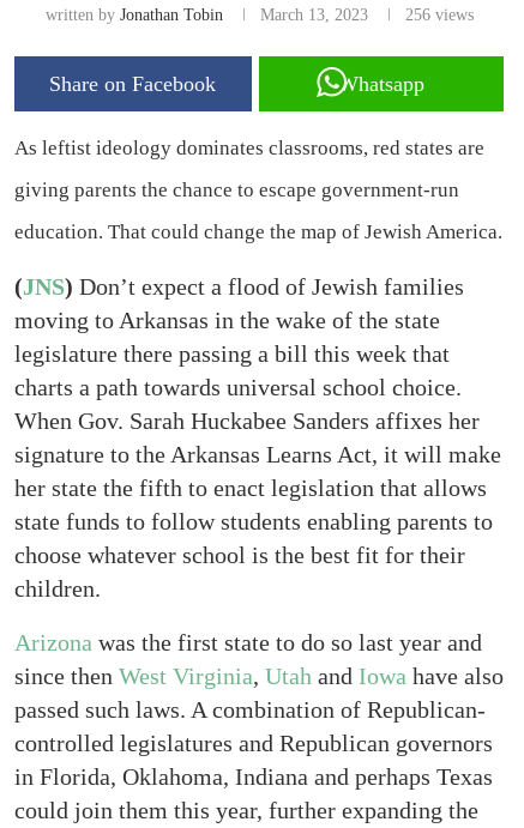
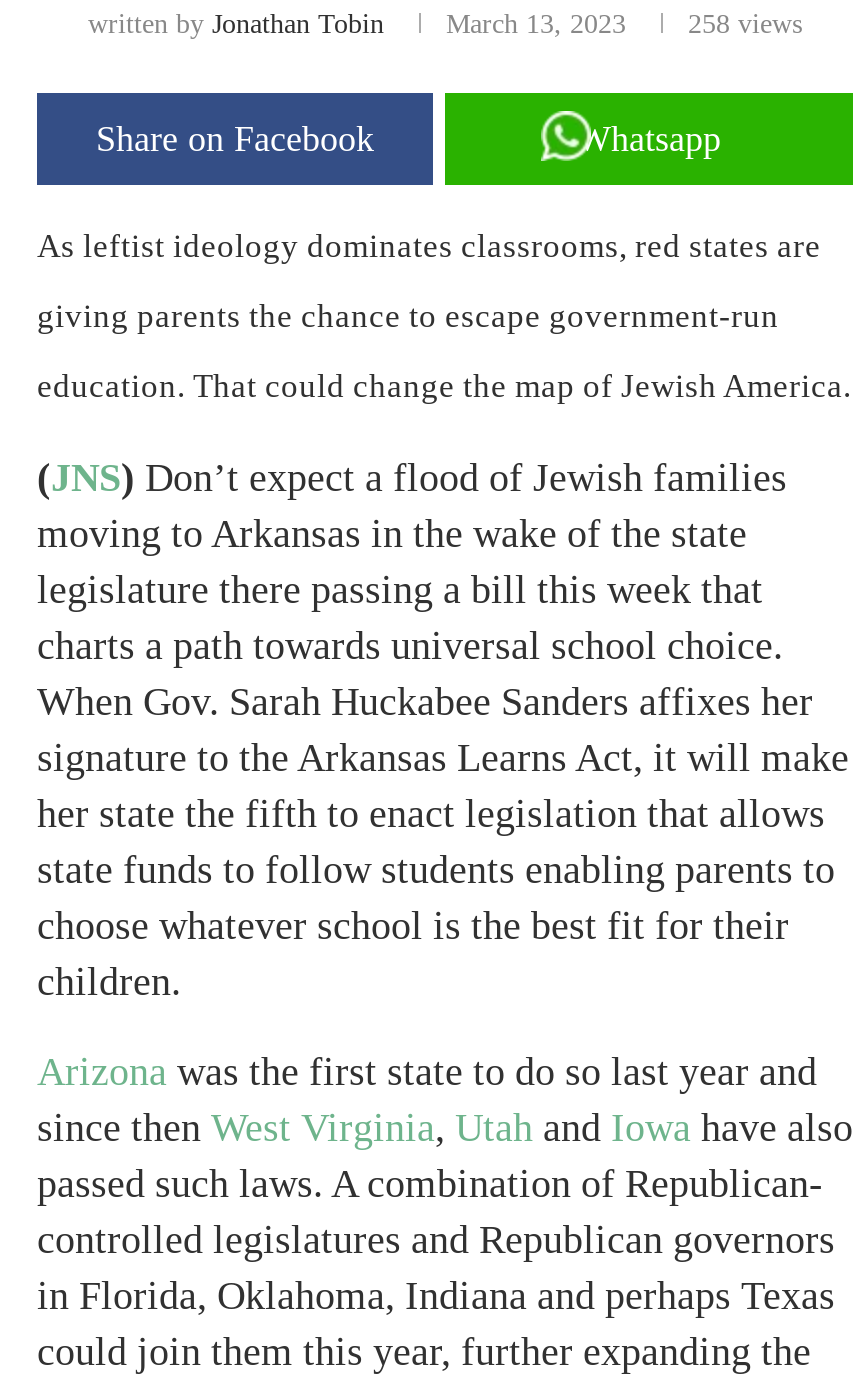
- 256 views
+ 258 views
